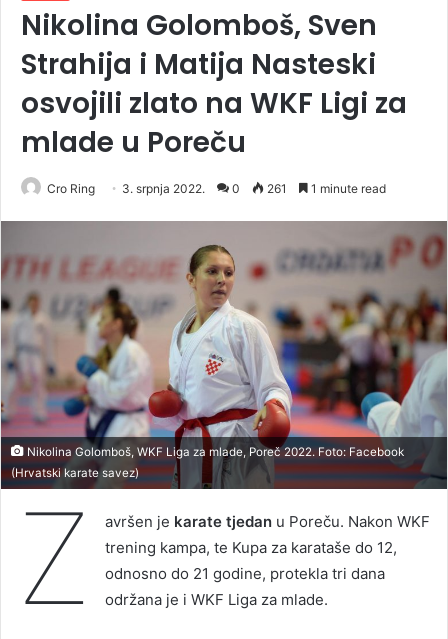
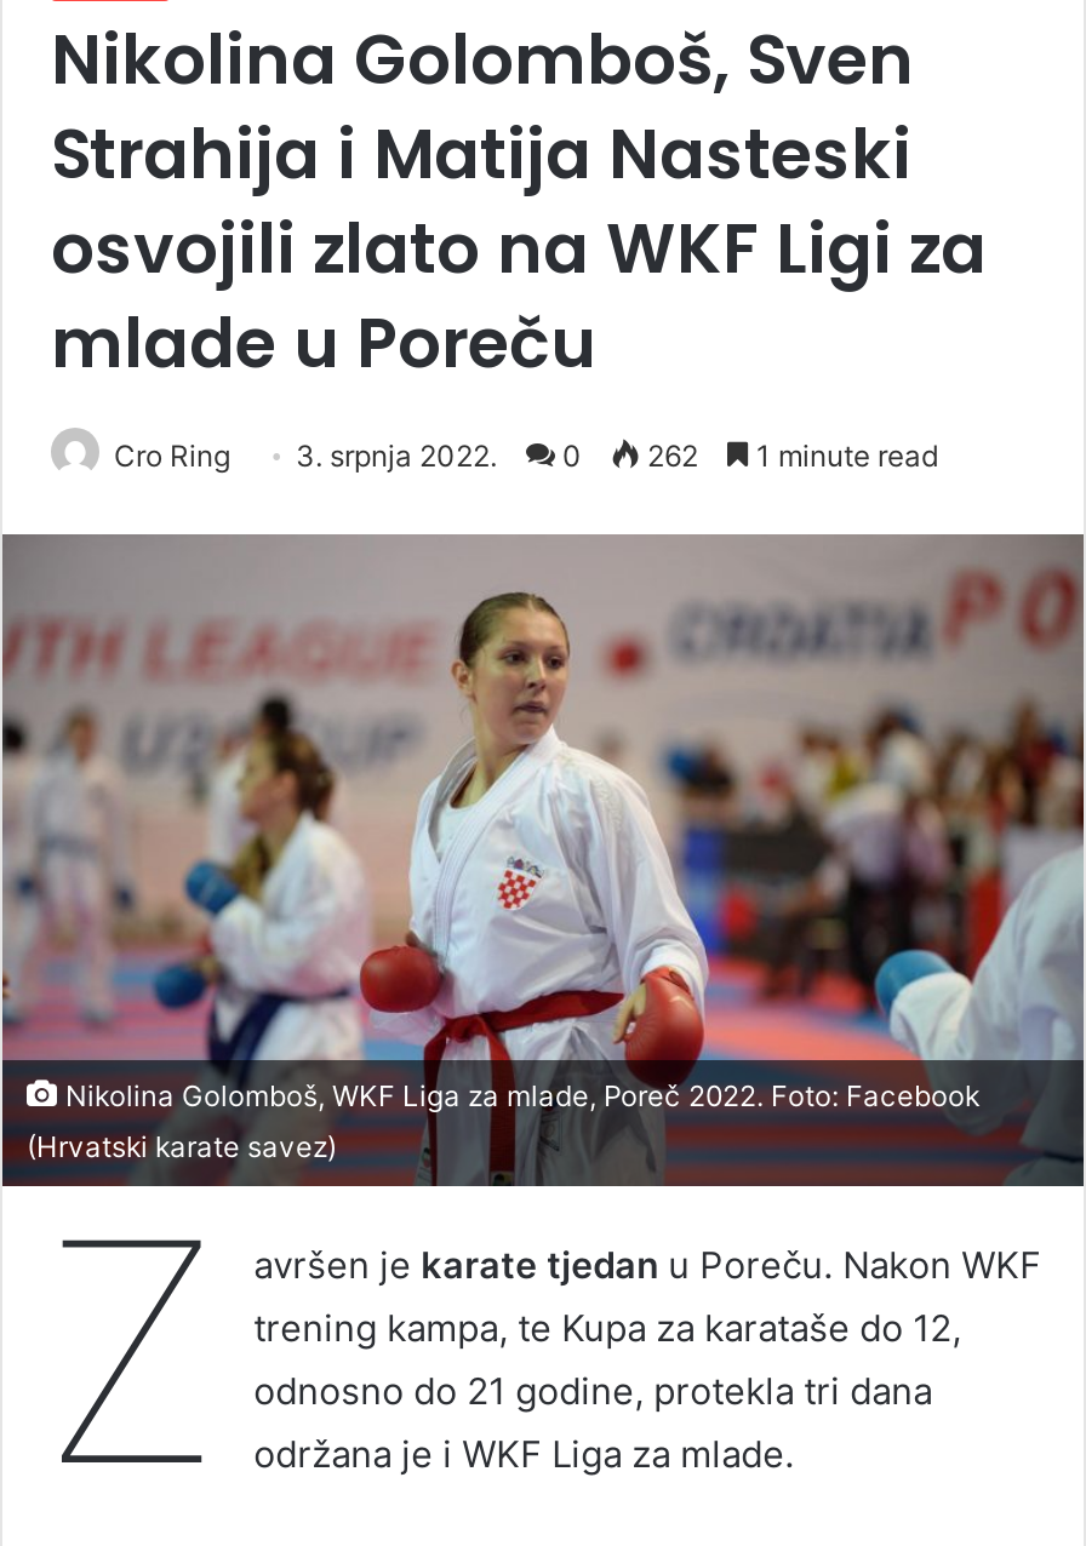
- Cro Ring 3. srpnja 2022. 0 261 1 minute read
+ Cro Ring 3. srpnja 2022. 0 262 1 minute read
